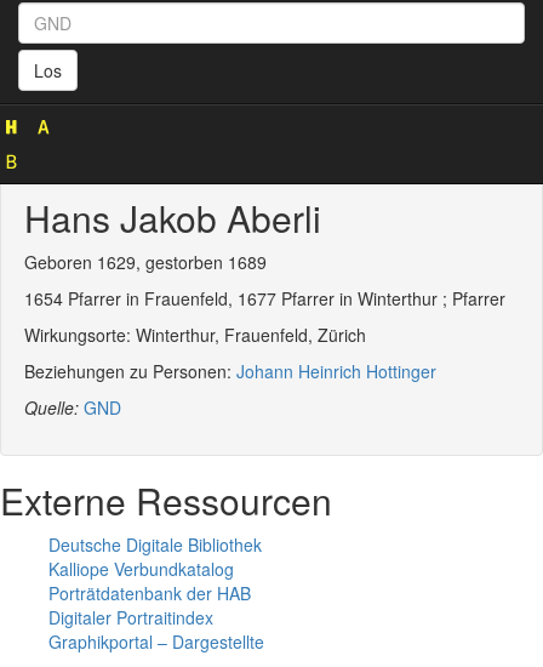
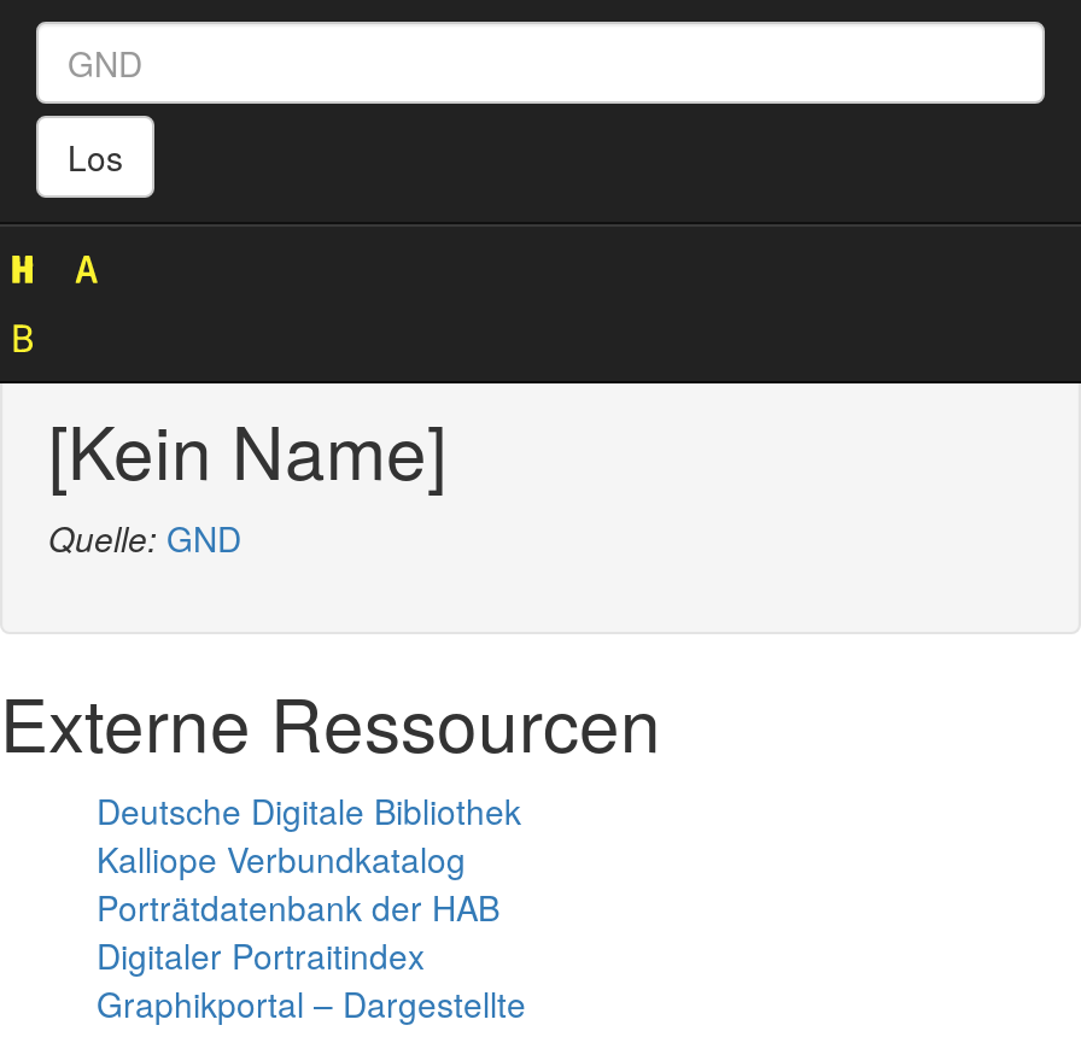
- Hans Jakob Aberli
- Geboren 1629, gestorben 1689
- 1654 Pfarrer in Frauenfeld, 1677 Pfarrer in Winterthur ; Pfarrer
- Wirkungsorte: Winterthur, Frauenfeld, Zürich
- Beziehungen zu Personen: Johann Heinrich Hottinger
+ [Kein Name]
